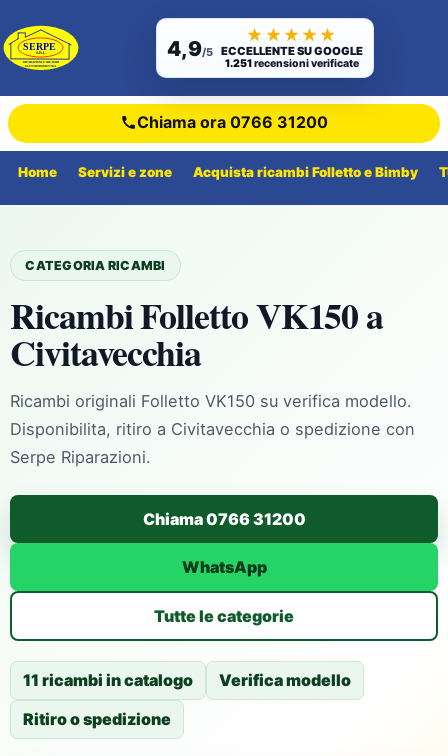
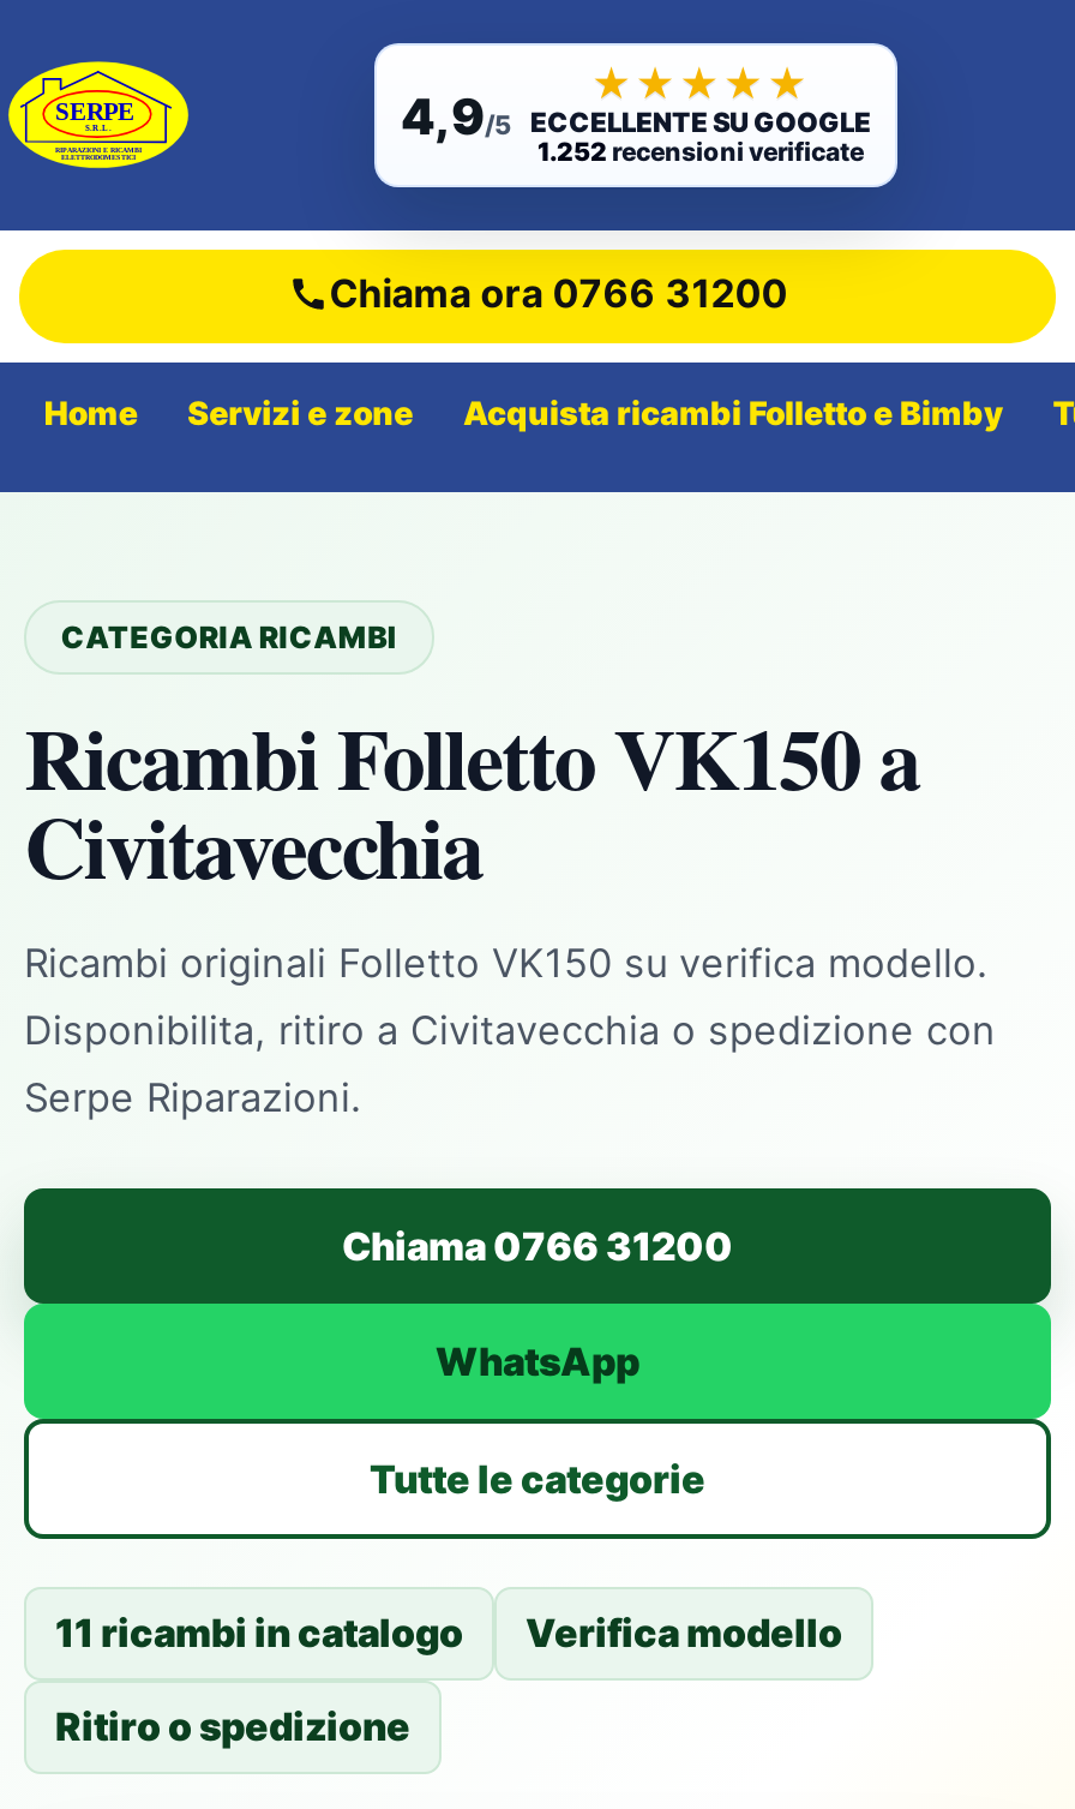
- 1.251 recensioni verificate
+ 1.252 recensioni verificate
